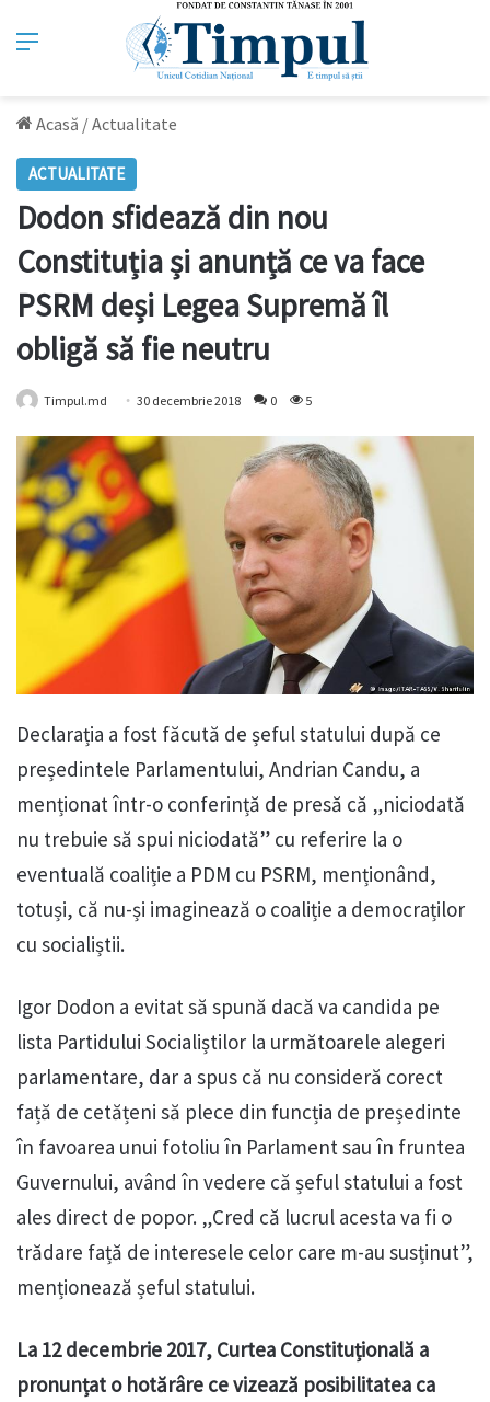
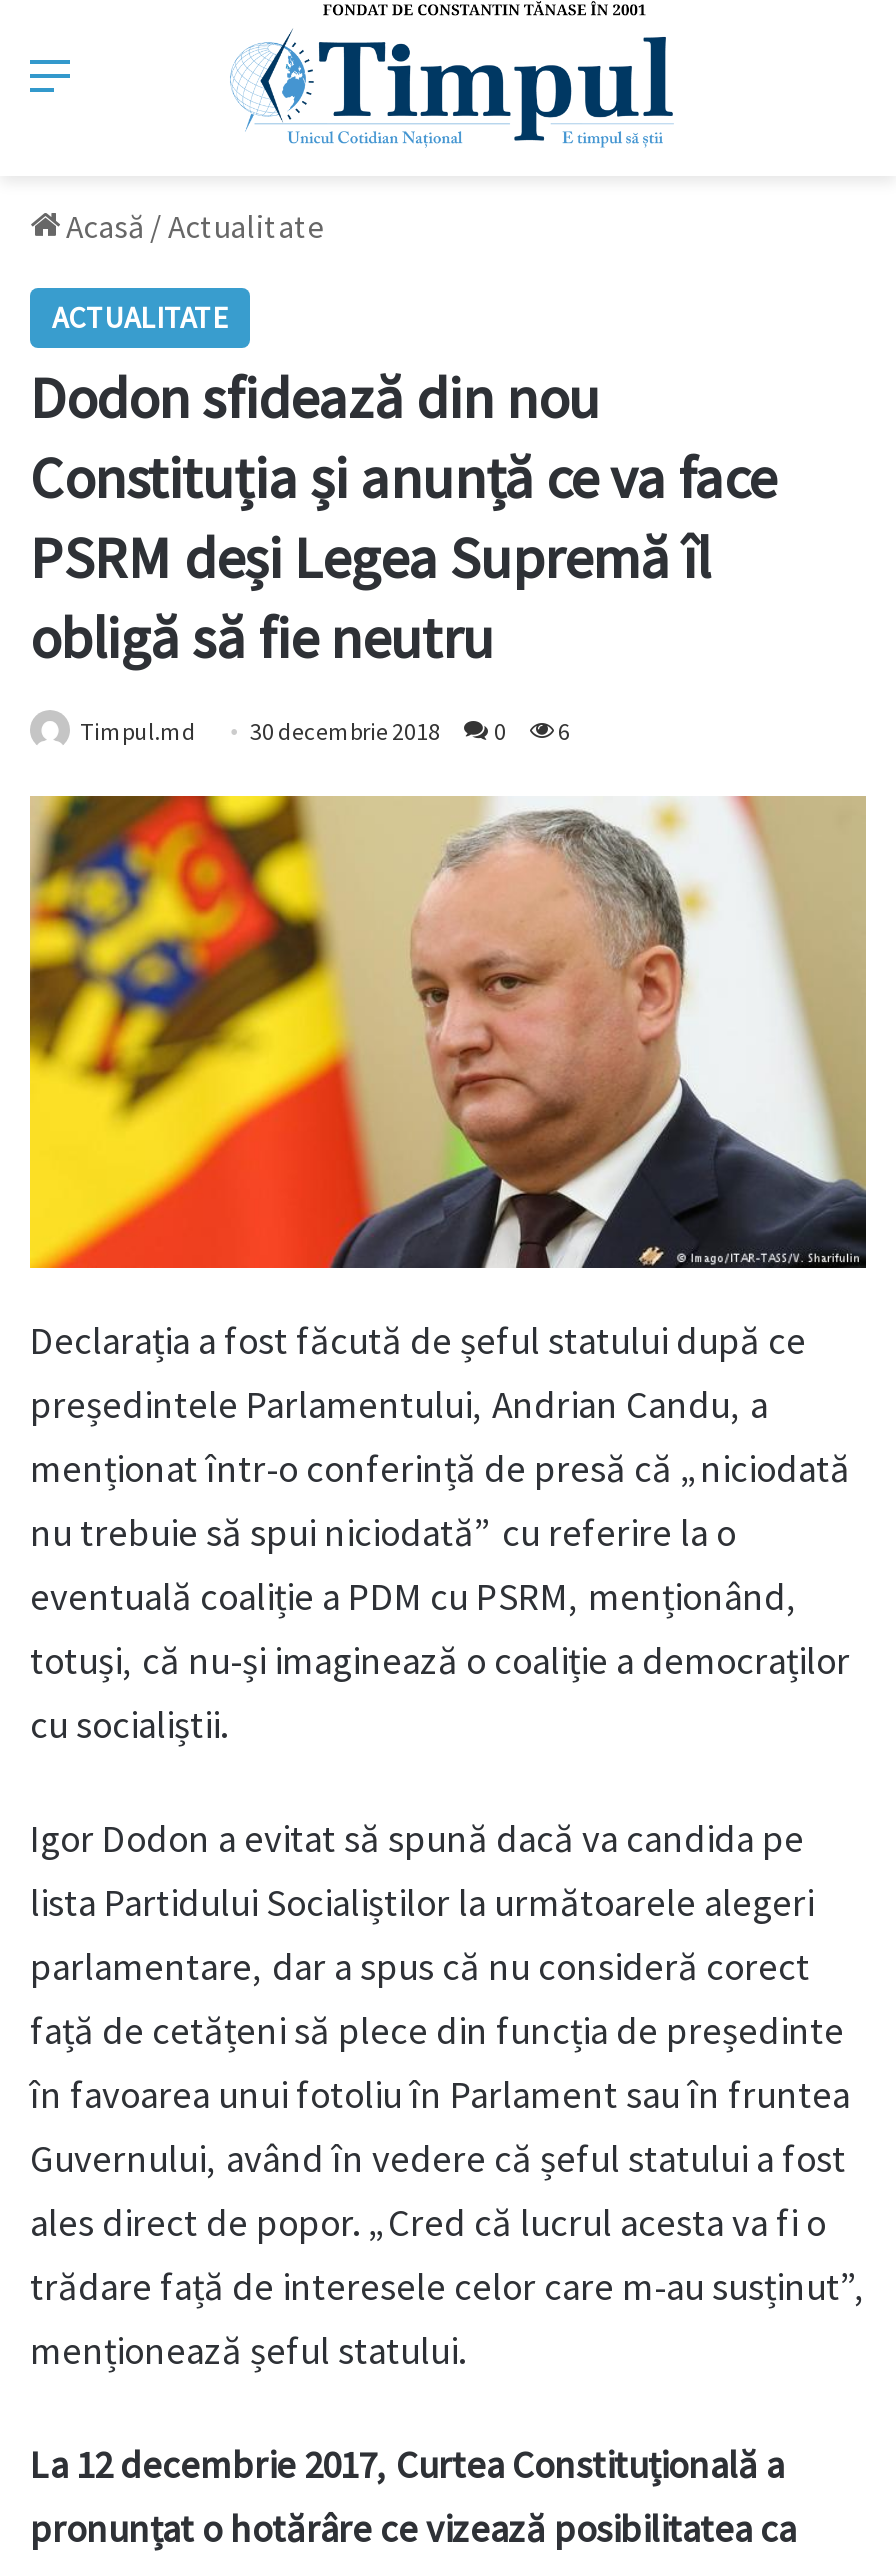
- Timpul.md 30 decembrie 2018 0 5
+ Timpul.md 30 decembrie 2018 0 6
